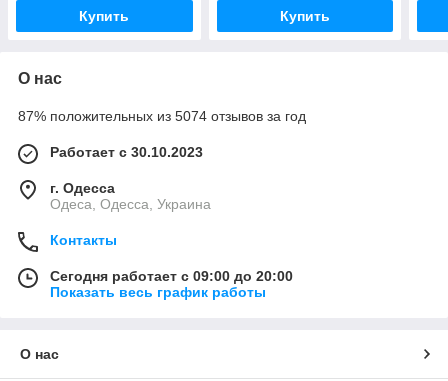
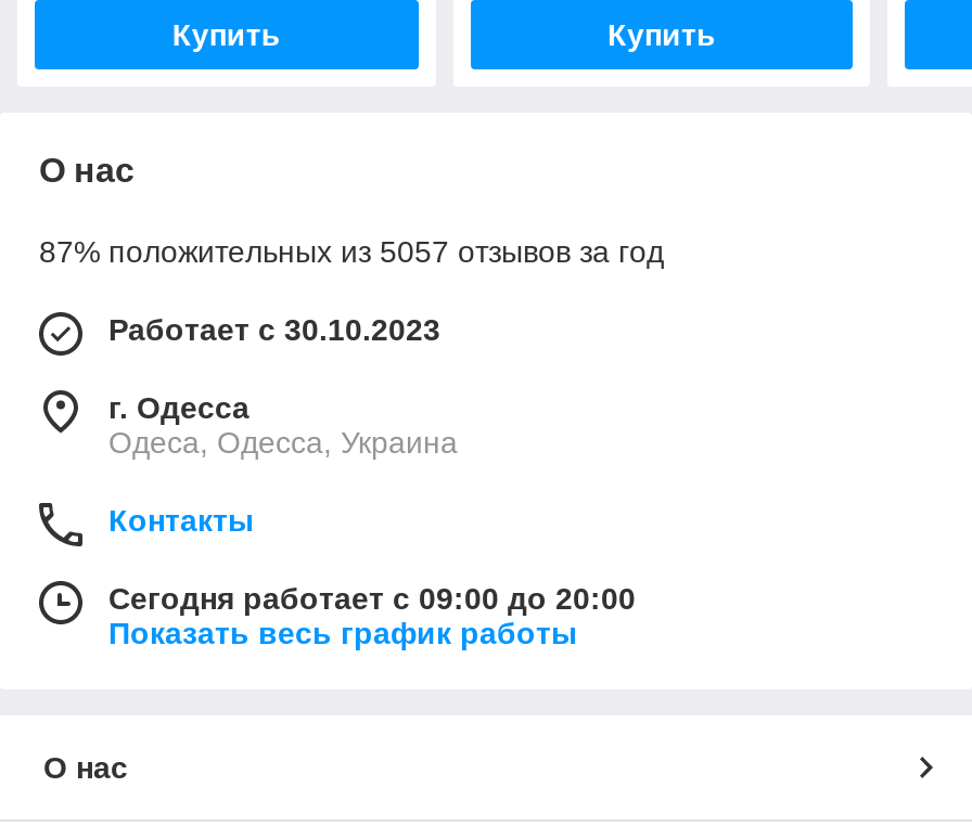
- 87% положительных из 5074 отзывов за год
+ 87% положительных из 5057 отзывов за год
